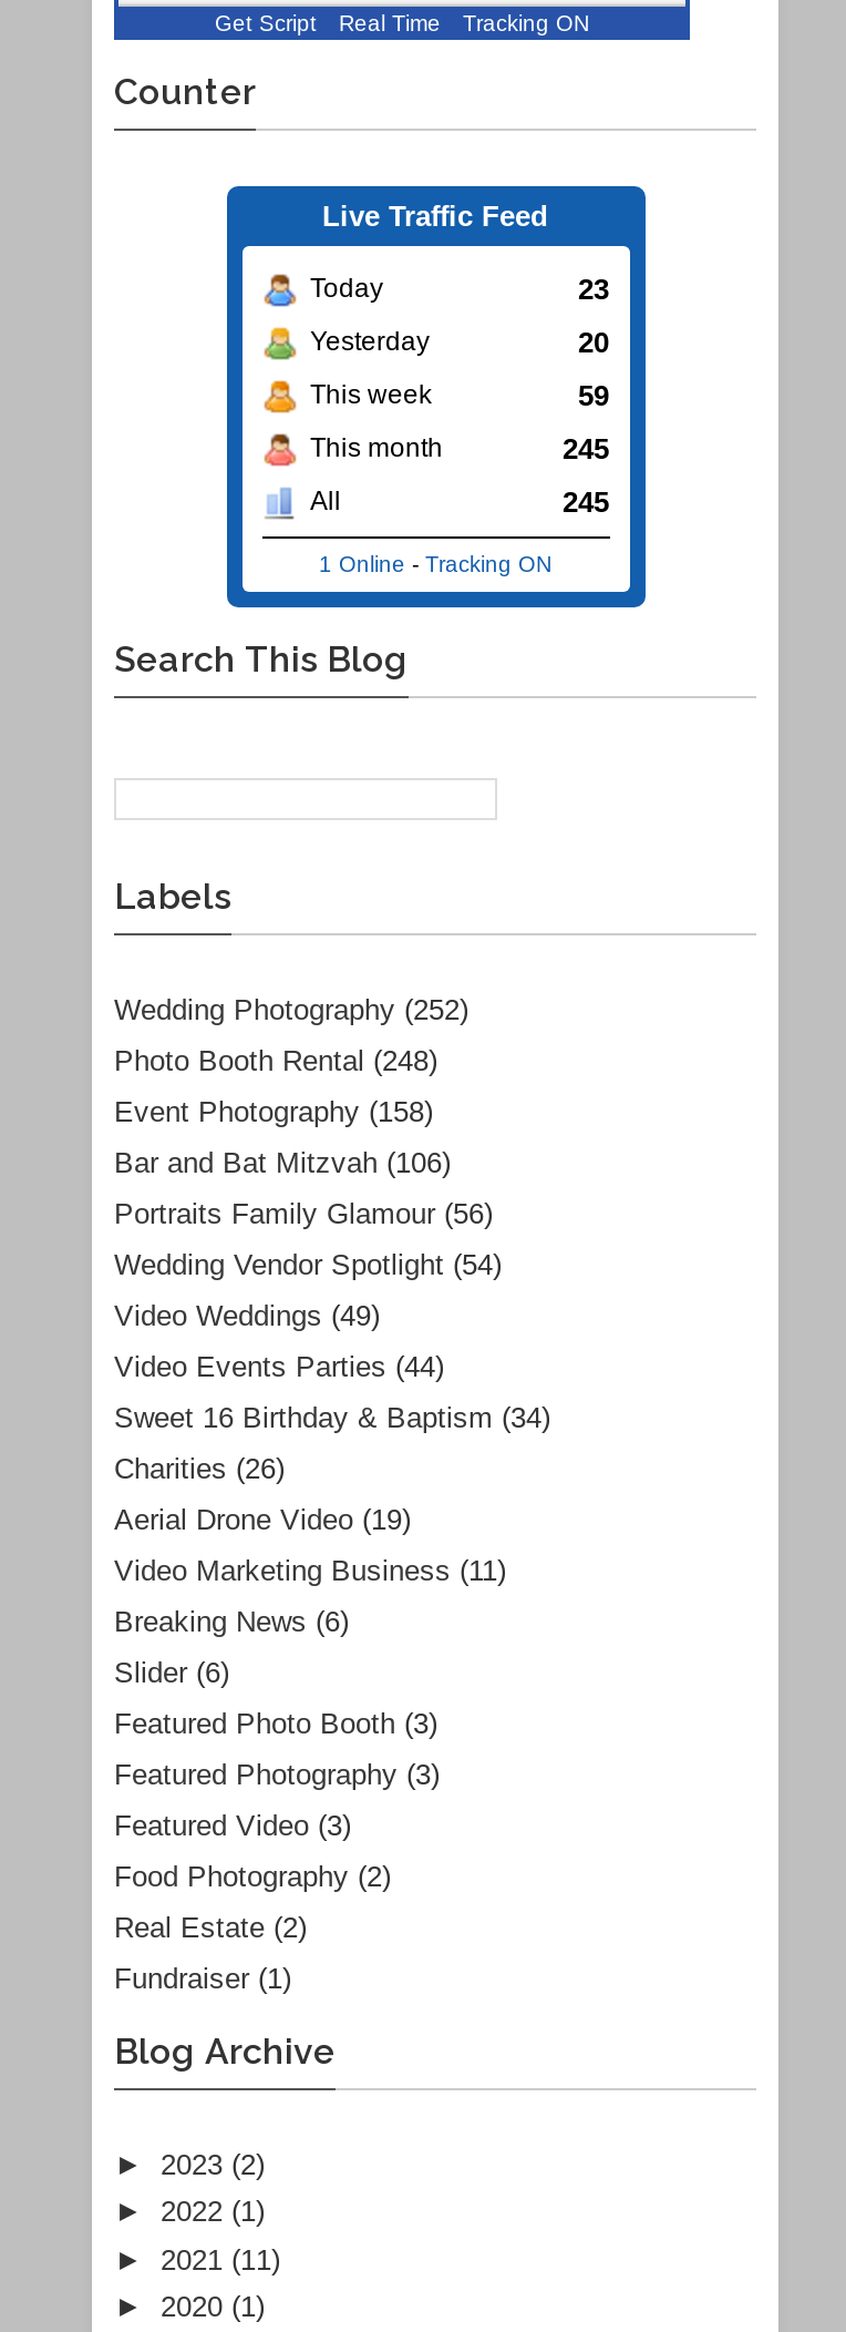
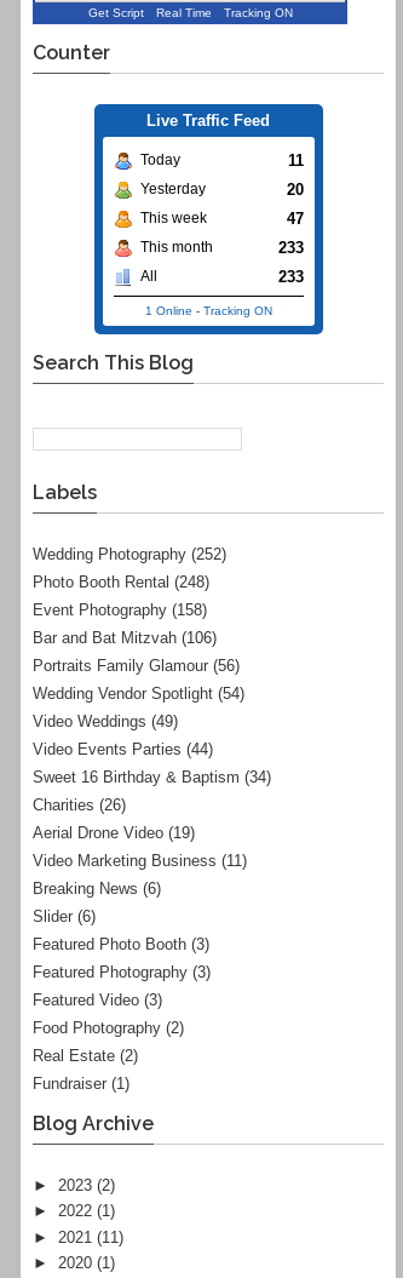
- 23
+ 11

- 59
+ 47

- 245
+ 233

- 245
+ 233
